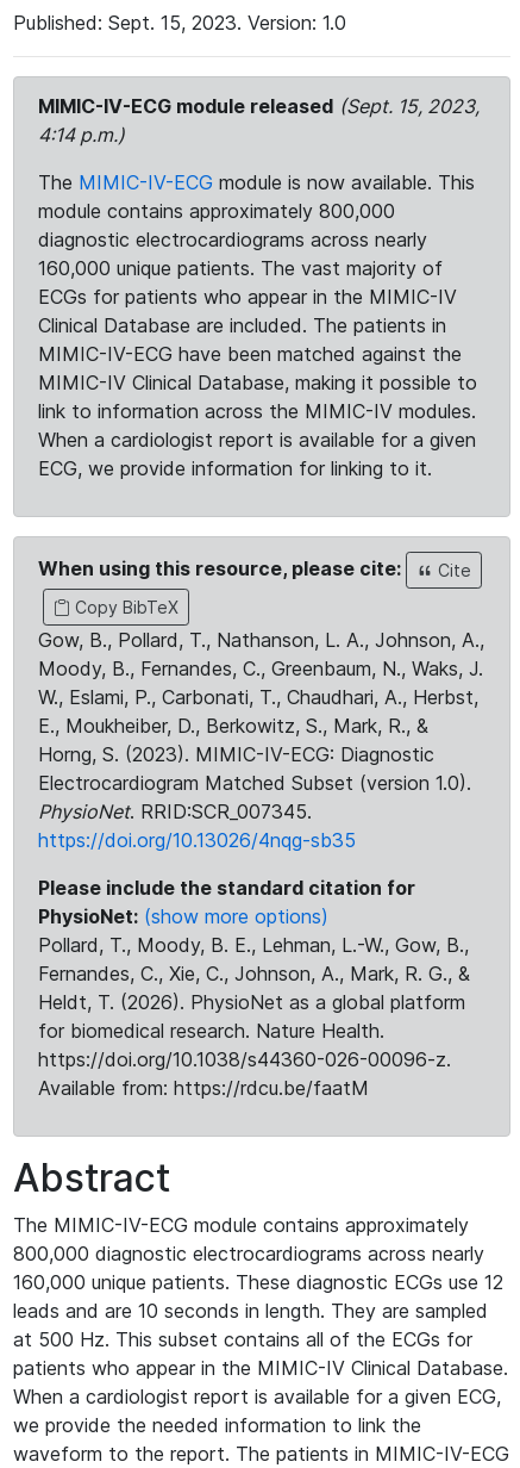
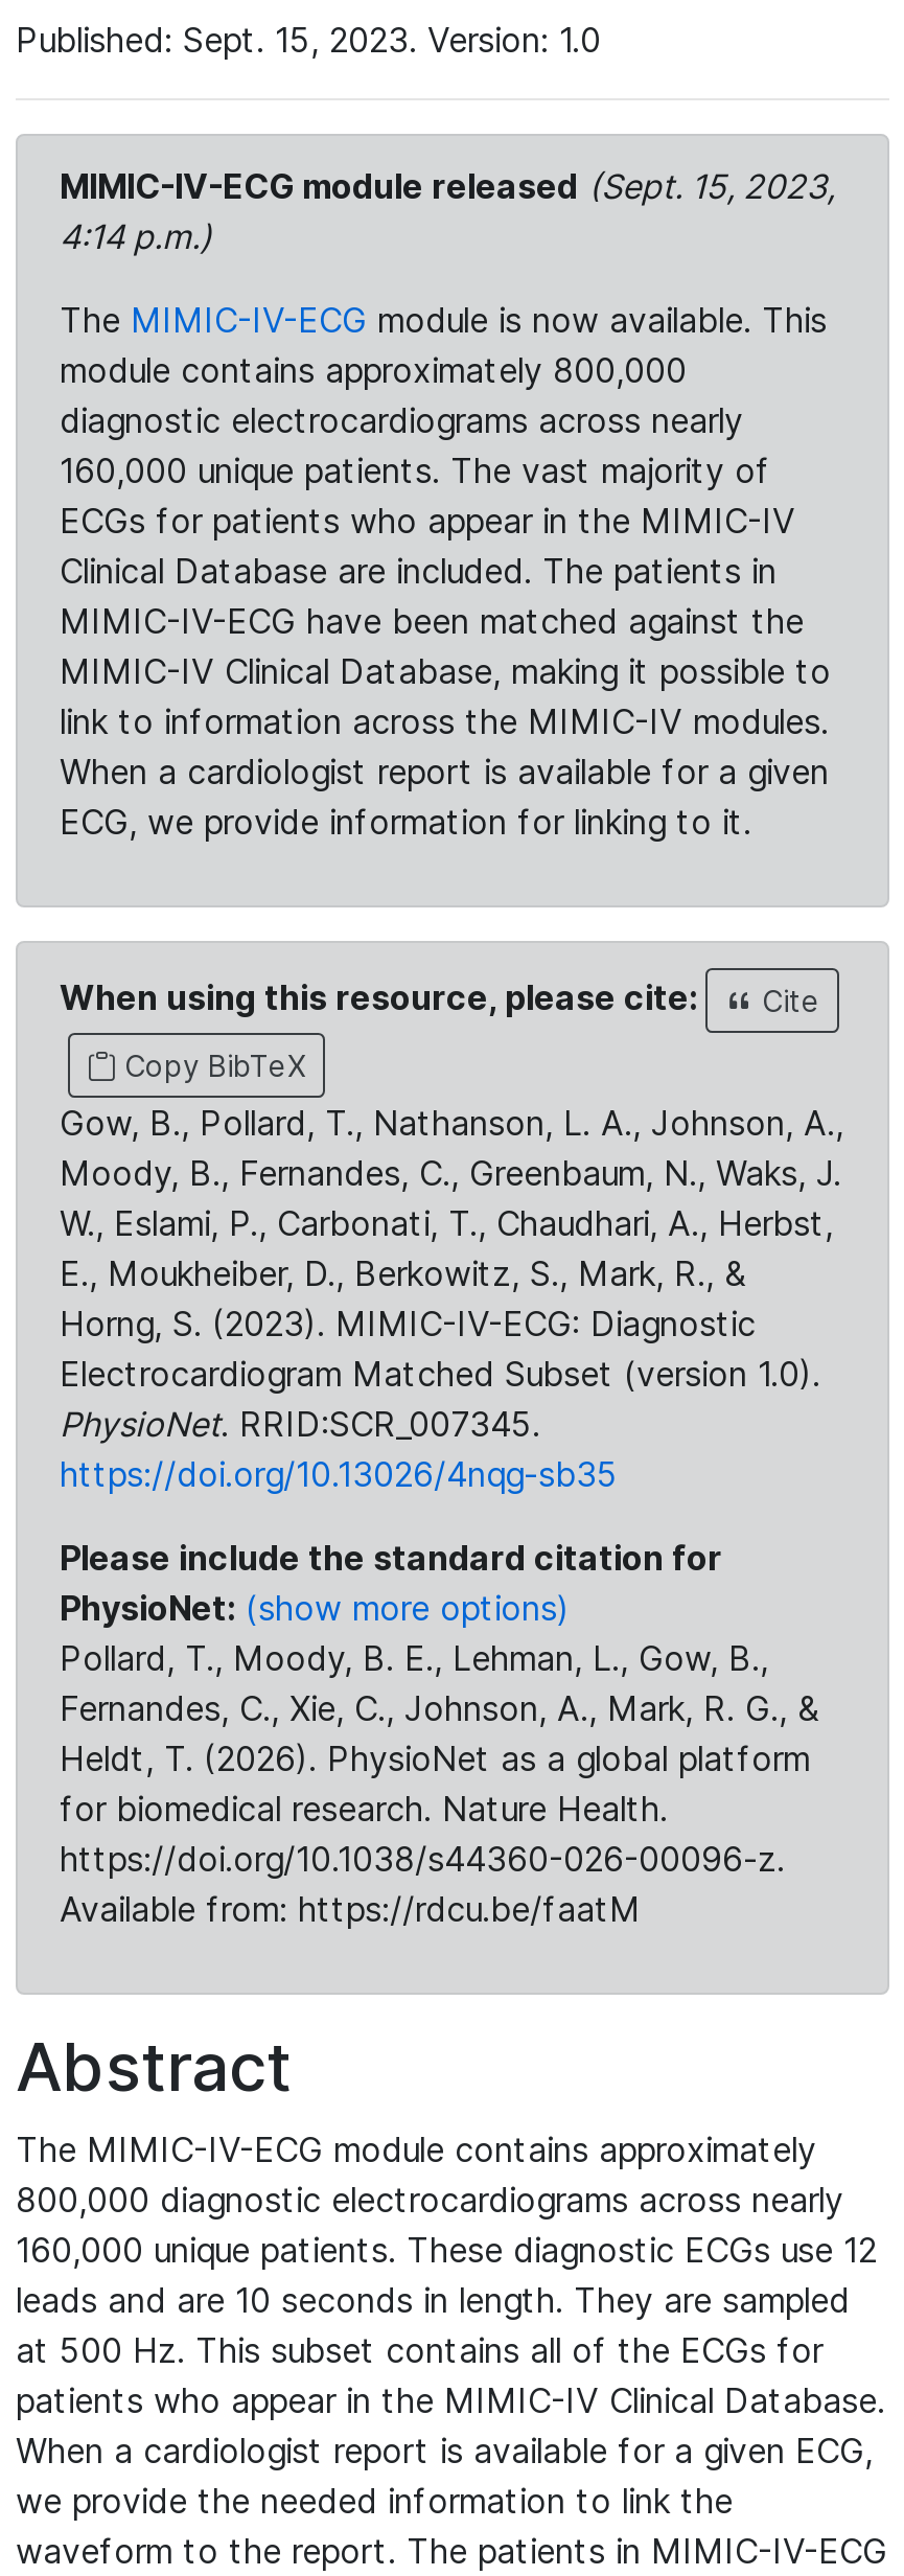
- Pollard, T., Moody, B. E., Lehman, L.-W., Gow, B.,
+ Pollard, T., Moody, B. E., Lehman, L., Gow, B.,
